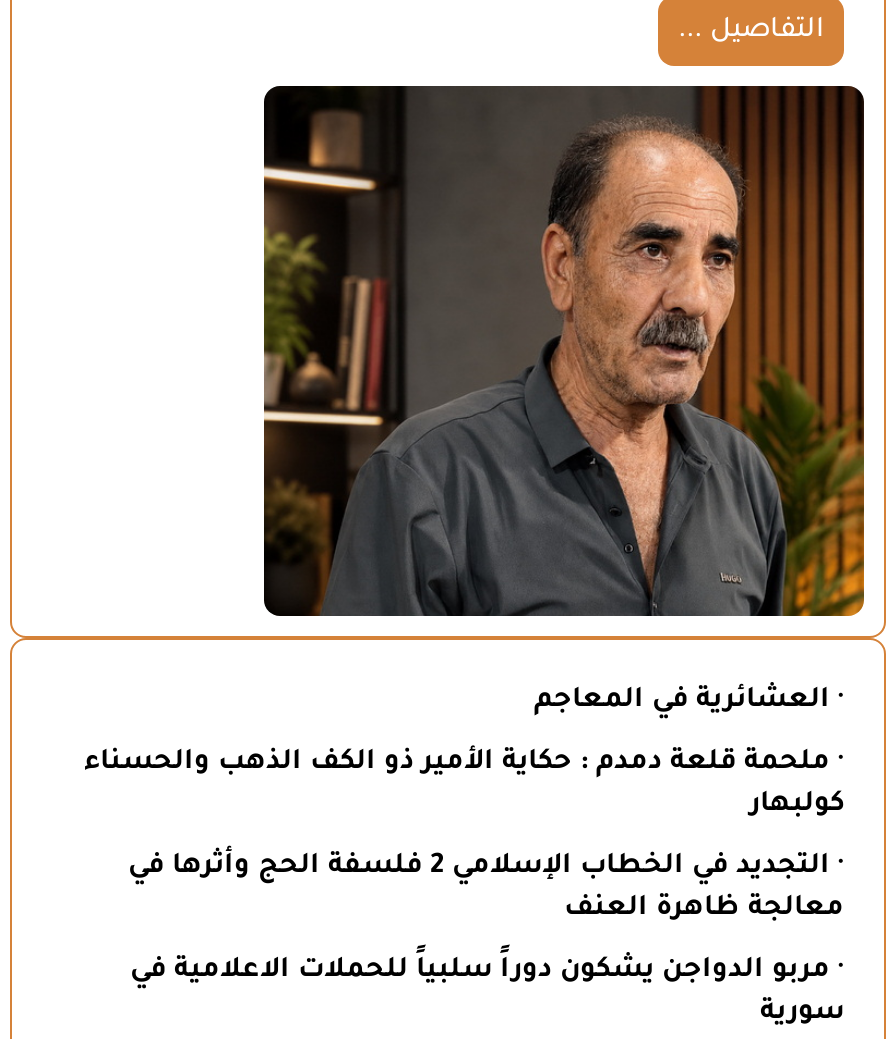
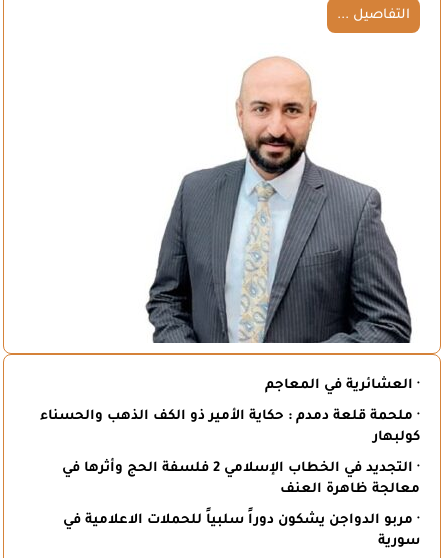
- [image]
+ [image]
